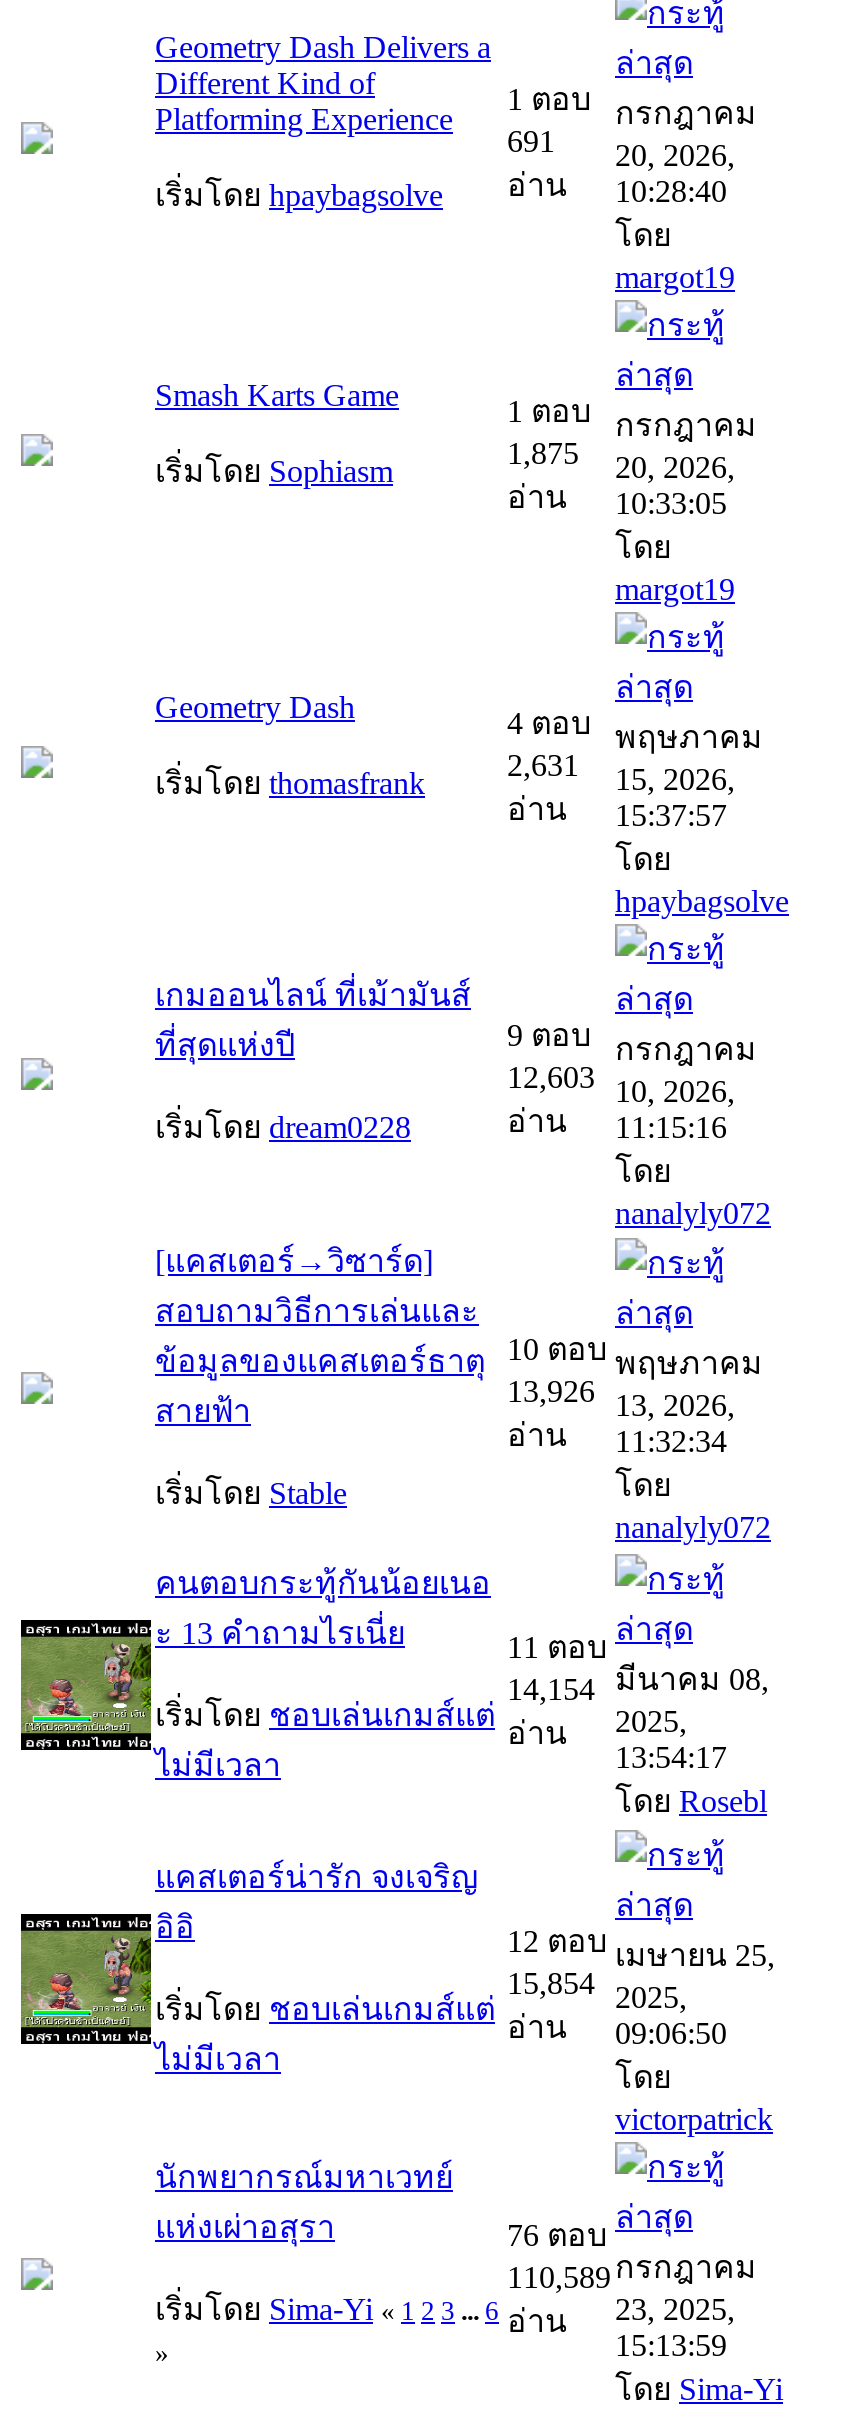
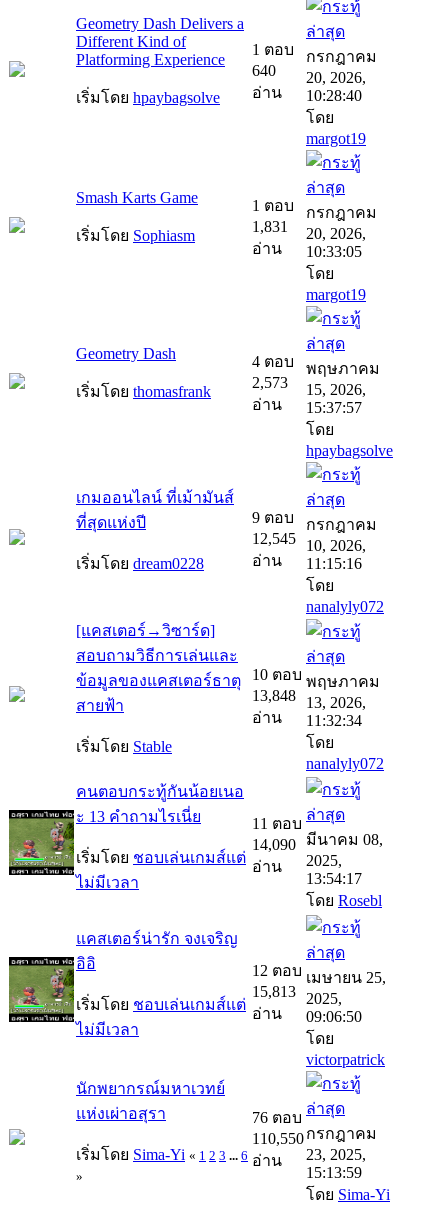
- 691 20, 2026,
+ 640 20, 2026,

- 1,875 20, 2026,
+ 1,831 20, 2026,

- 2,631 15, 2026,
+ 2,573 15, 2026,

- 12,603 10, 2026,
+ 12,545 10, 2026,

- 13,926 13, 2026,
+ 13,848 13, 2026,

- 14,154 มีนาคม 08,
+ 14,090 มีนาคม 08,

- 15,854 2025,
+ 15,813 2025,

- 110,589 กรกฎาคม
+ 110,550 กรกฎาคม
